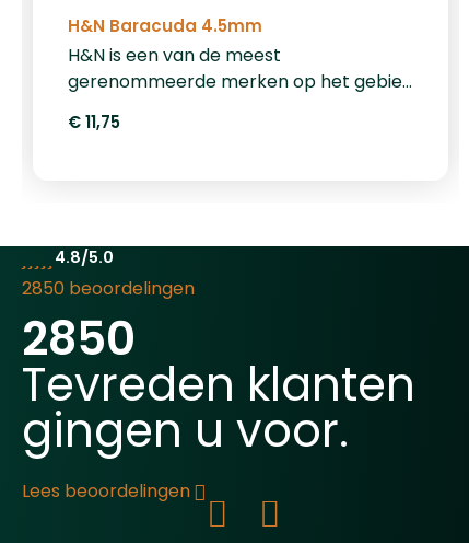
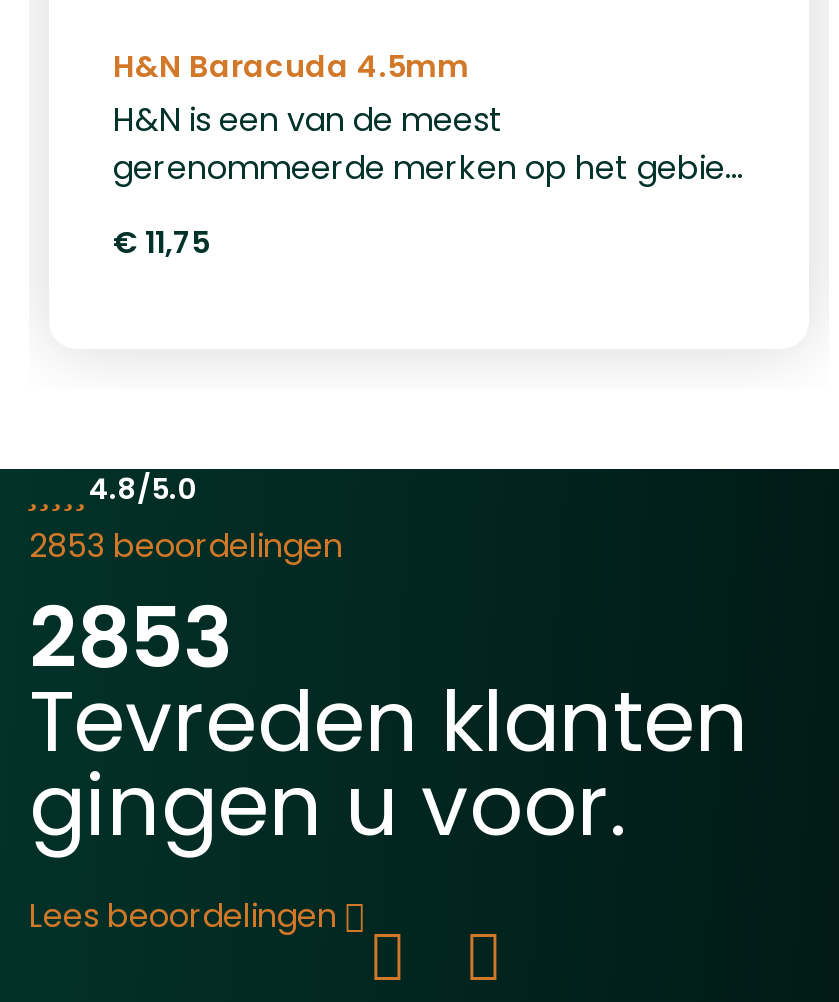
- 2850 beoordelingen
+ 2853 beoordelingen

- 2850
+ 2853
